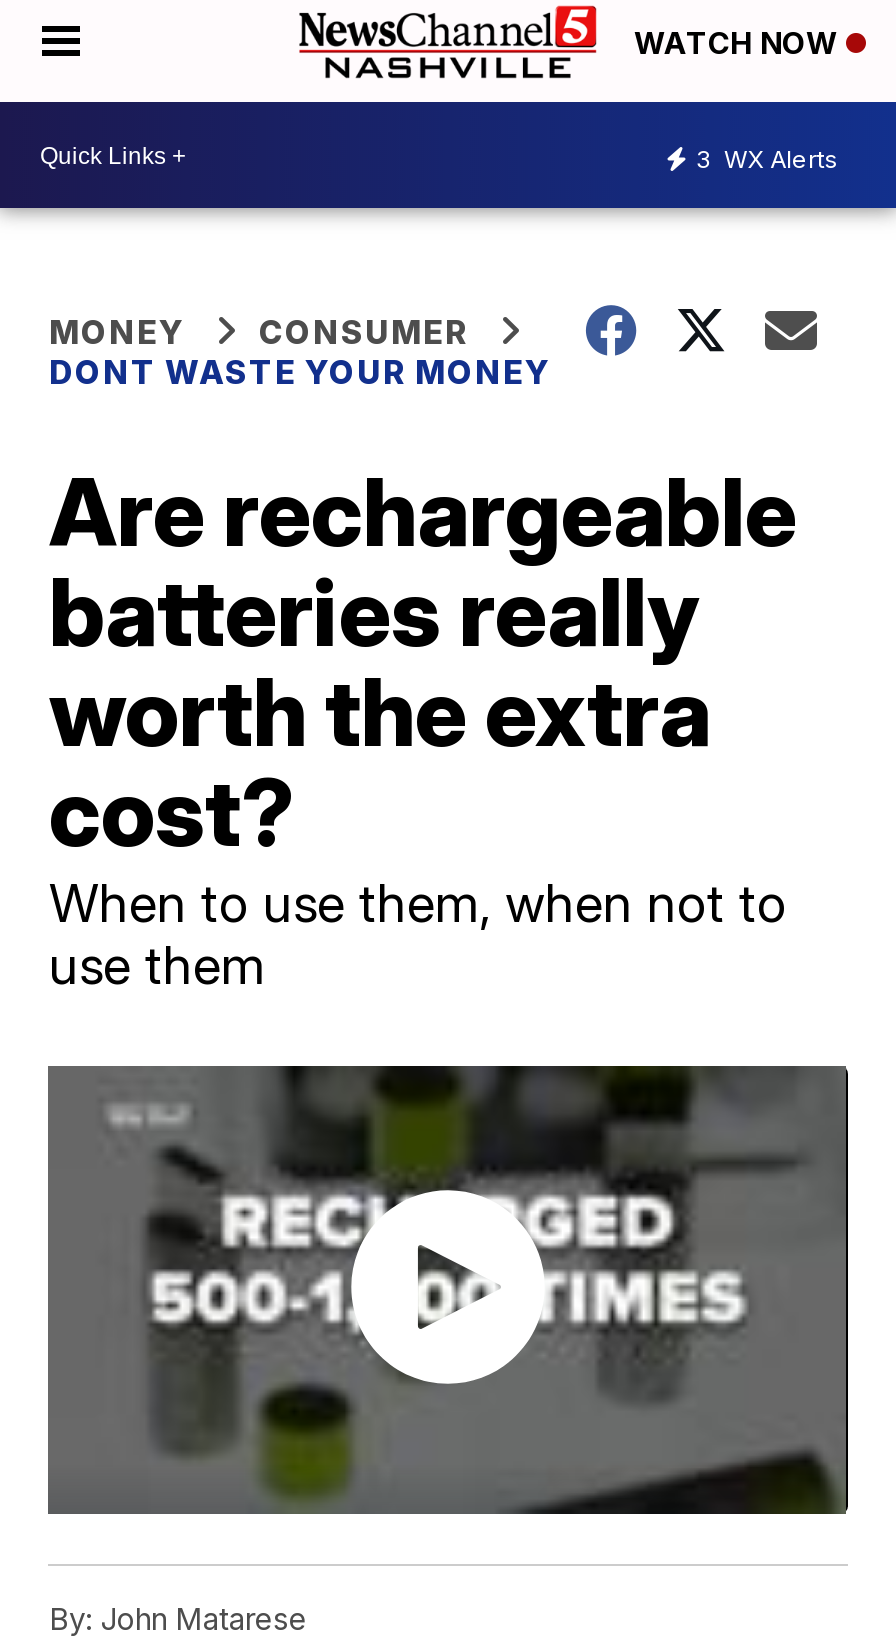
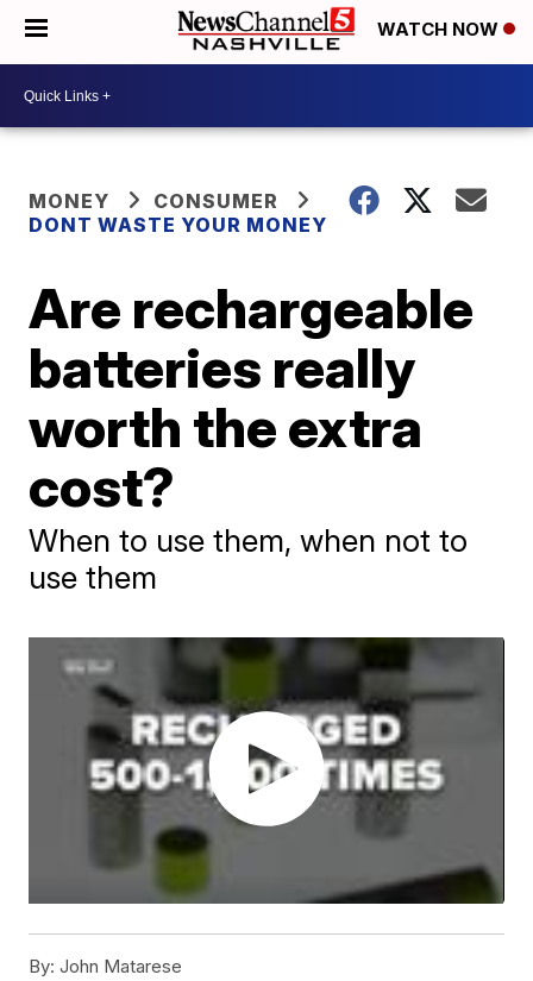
- 3 WX Alerts
